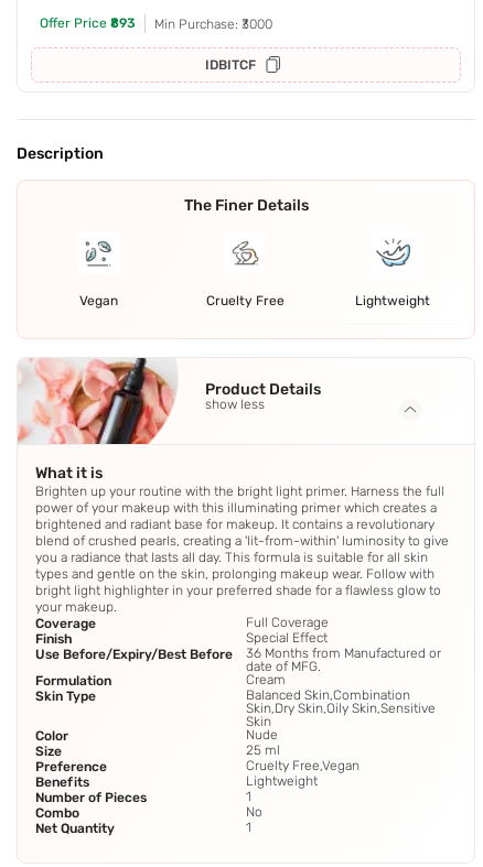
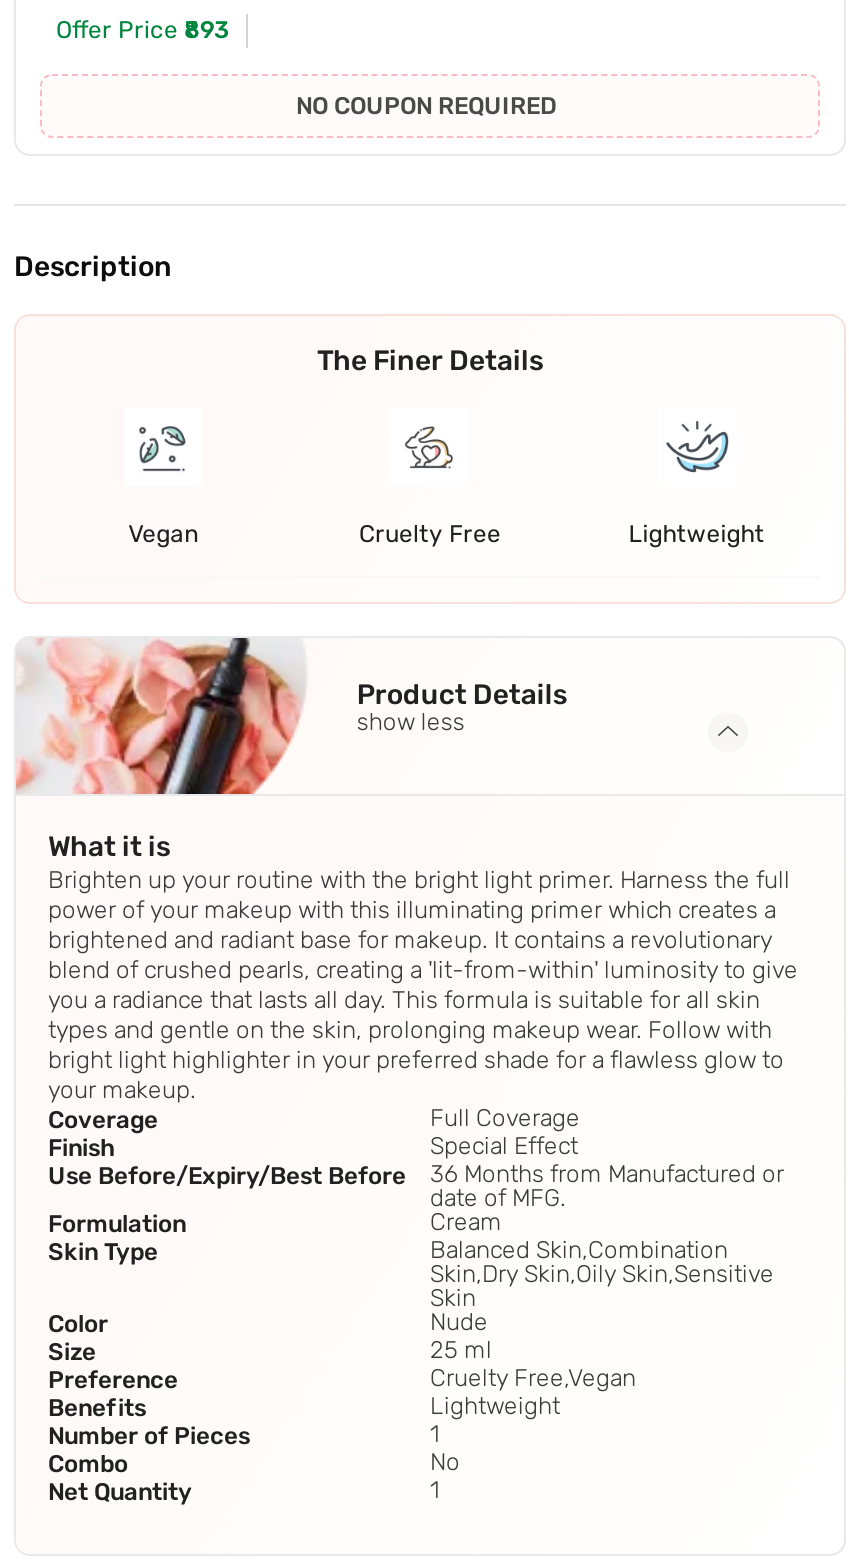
- Min Purchase: ₹3000
- IDBITCF
+ NO COUPON REQUIRED
